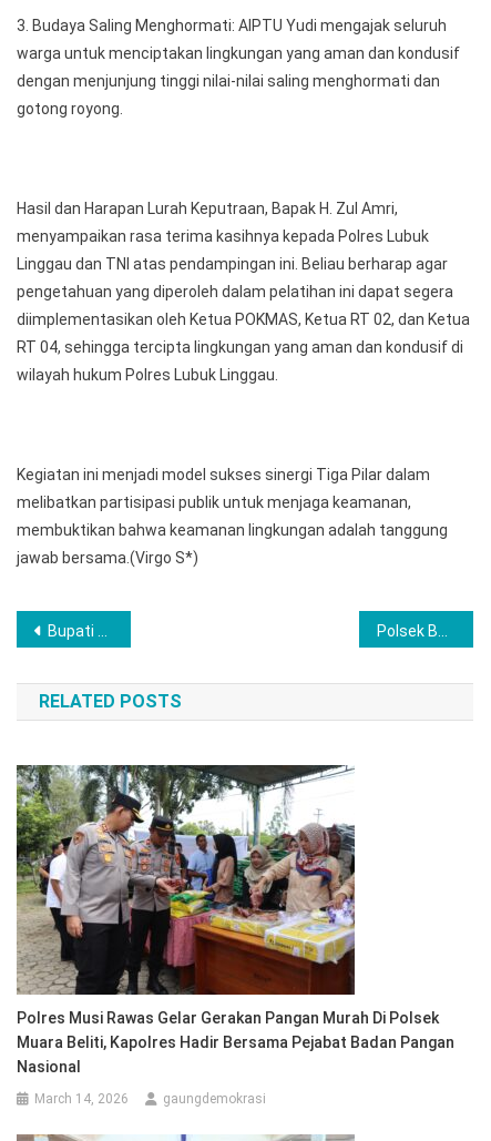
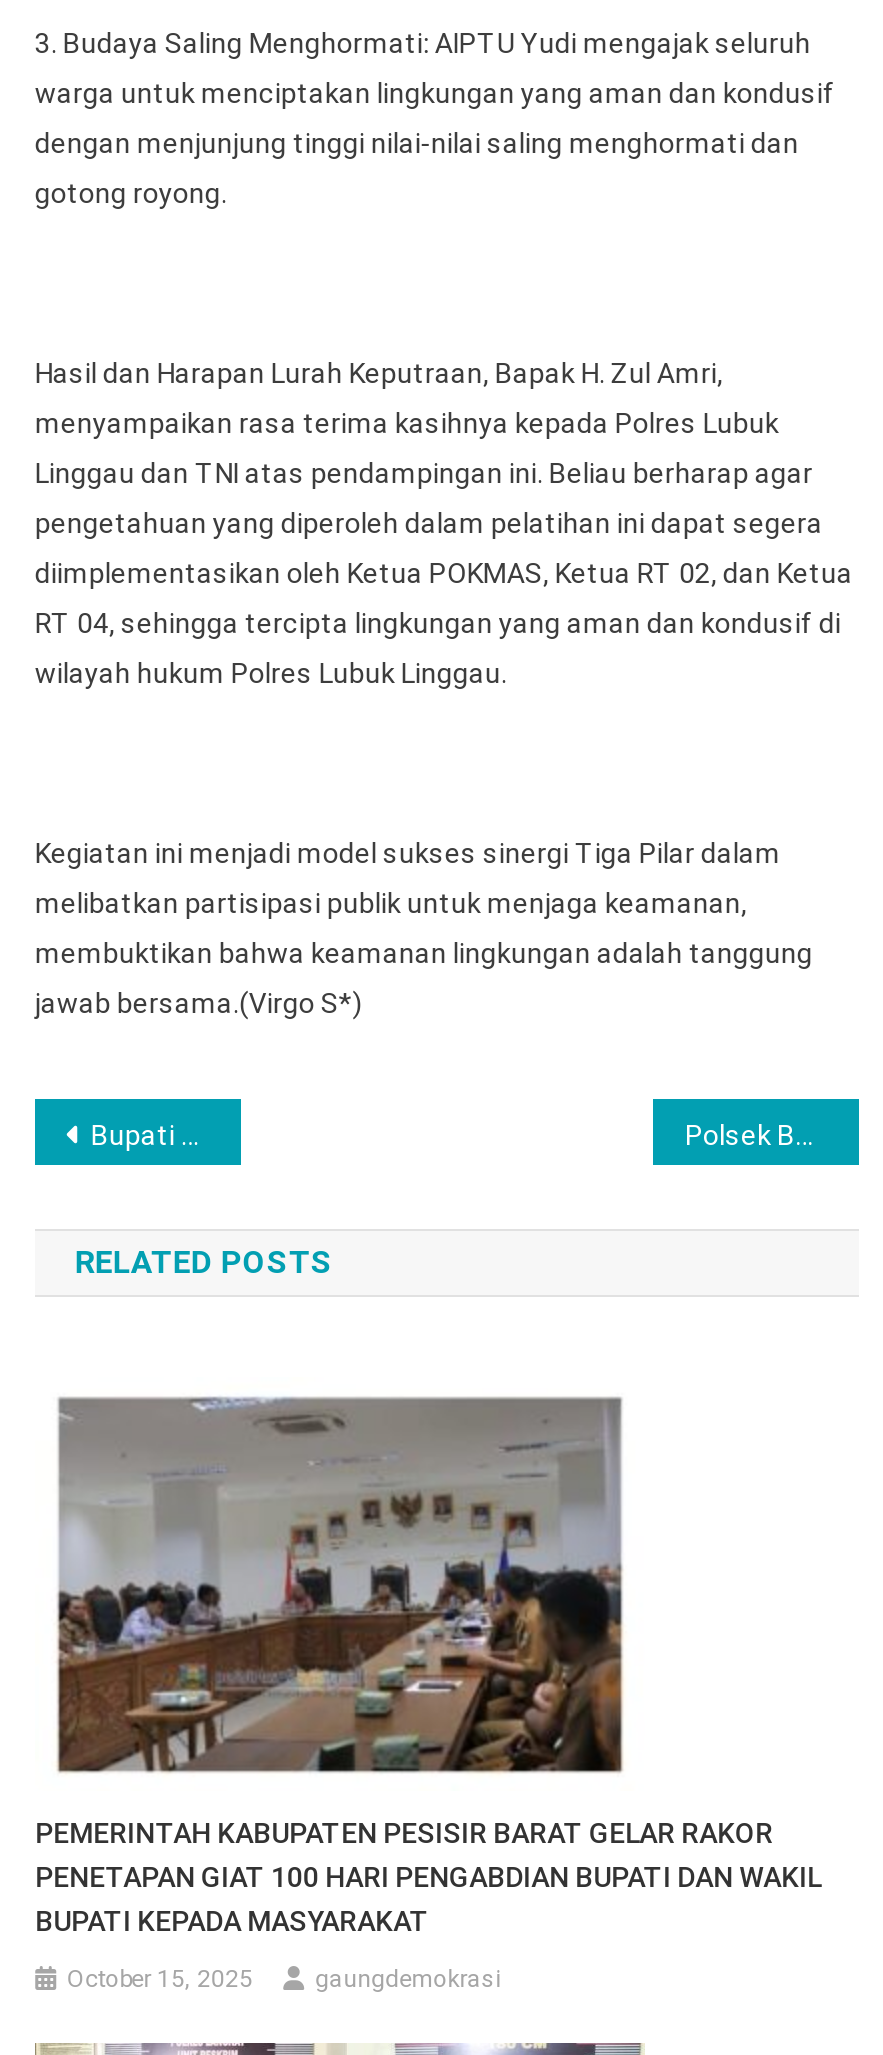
- [image]
- Polres Musi Rawas Gelar Gerakan Pangan Murah Di Polsek
- Muara Beliti, Kapolres Hadir Bersama Pejabat Badan Pangan
- Nasional
+ [image]
+ PEMERINTAH KABUPATEN PESISIR BARAT GELAR RAKOR
+ PENETAPAN GIAT 100 HARI PENGABDIAN BUPATI DAN WAKIL
+ BUPATI KEPADA MASYARAKAT

- March 14, 2026
+ October 15, 2025
